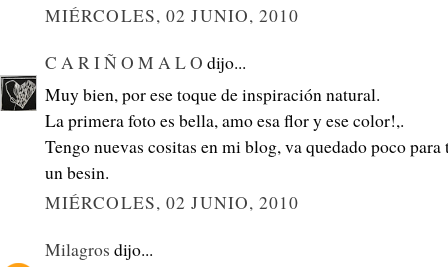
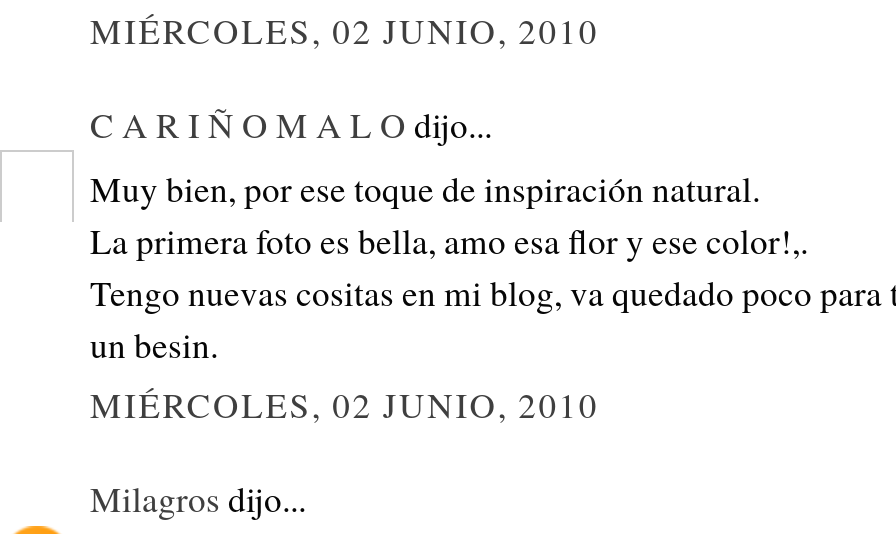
- [image]
